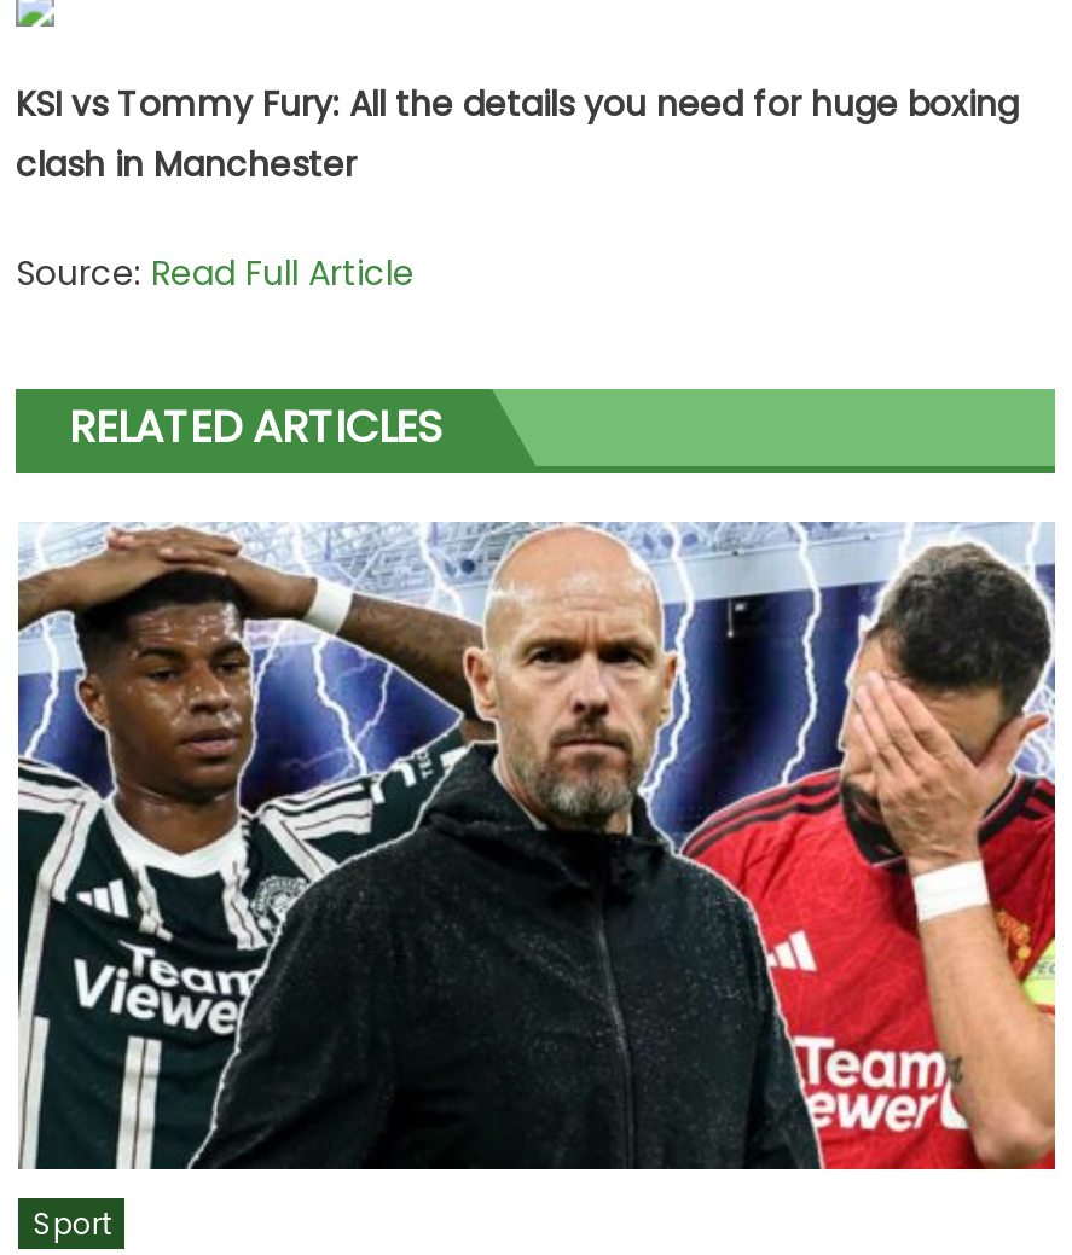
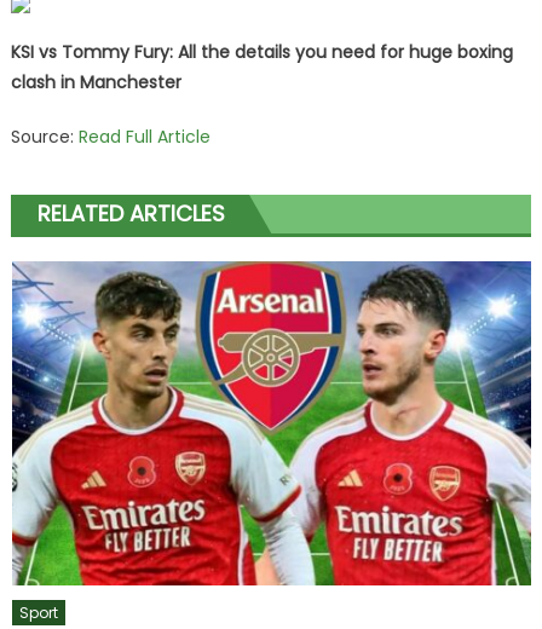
- [image]
+ [image]
